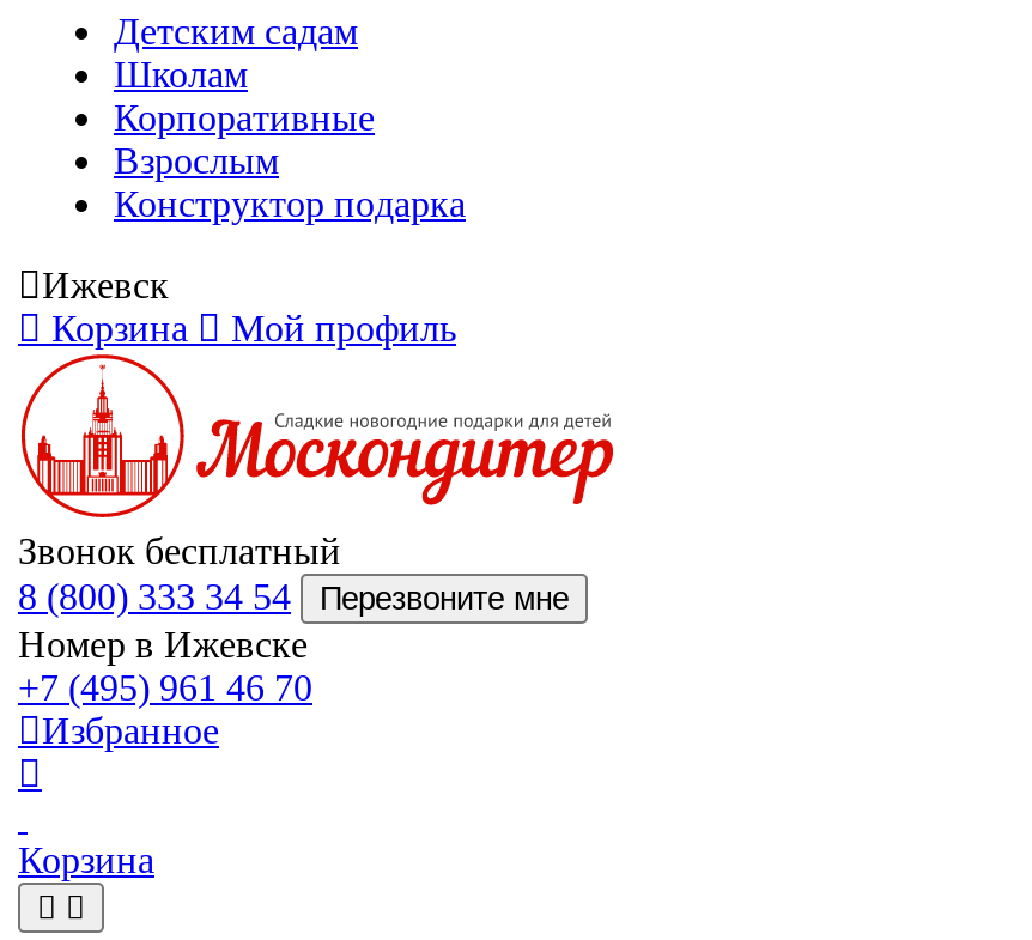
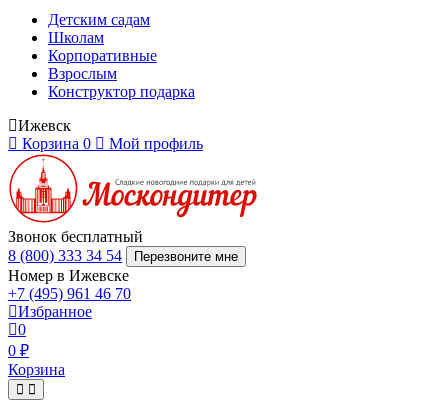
- Корзина
+ Корзина 0

+ 0
+ 0 ₽
